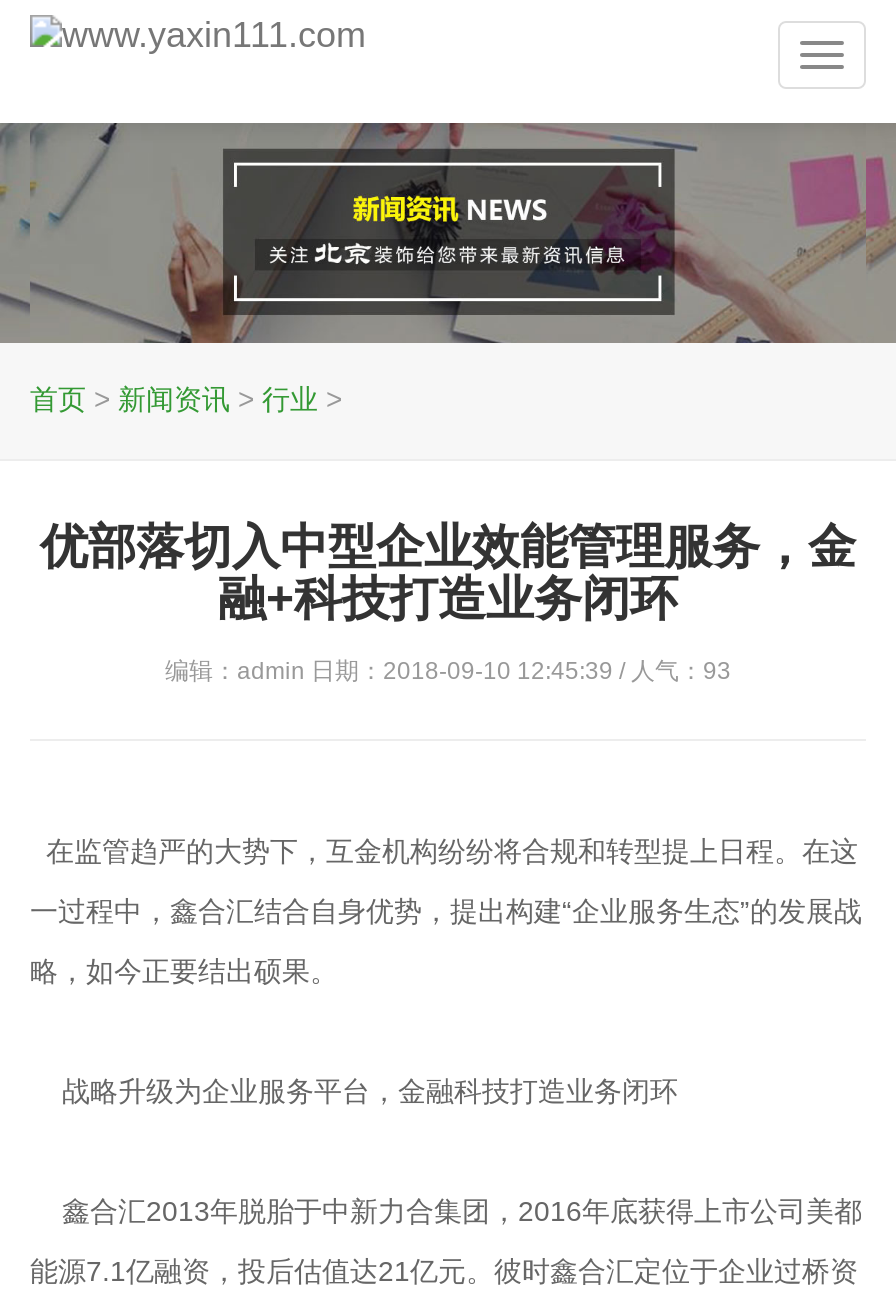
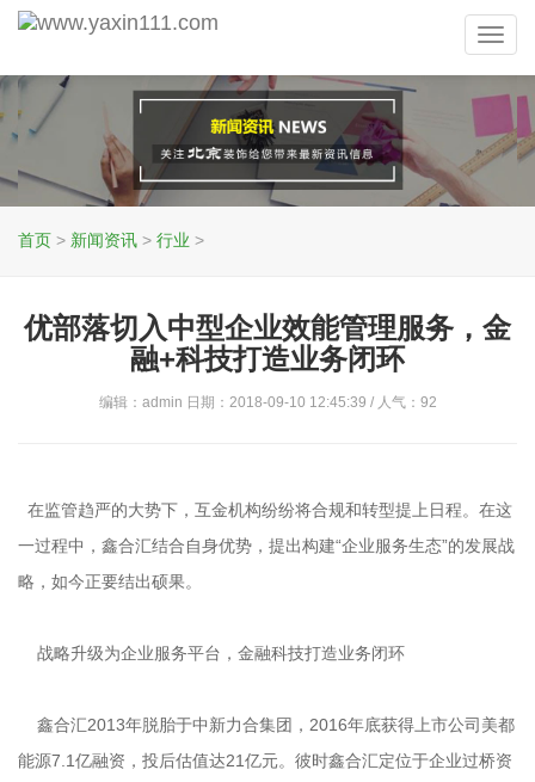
- 编辑：admin 日期：2018-09-10 12:45:39 / 人气：93
+ 编辑：admin 日期：2018-09-10 12:45:39 / 人气：92
